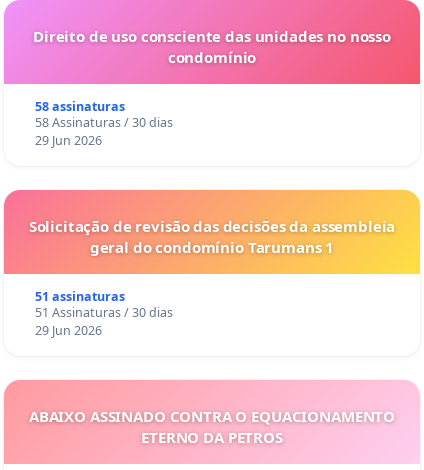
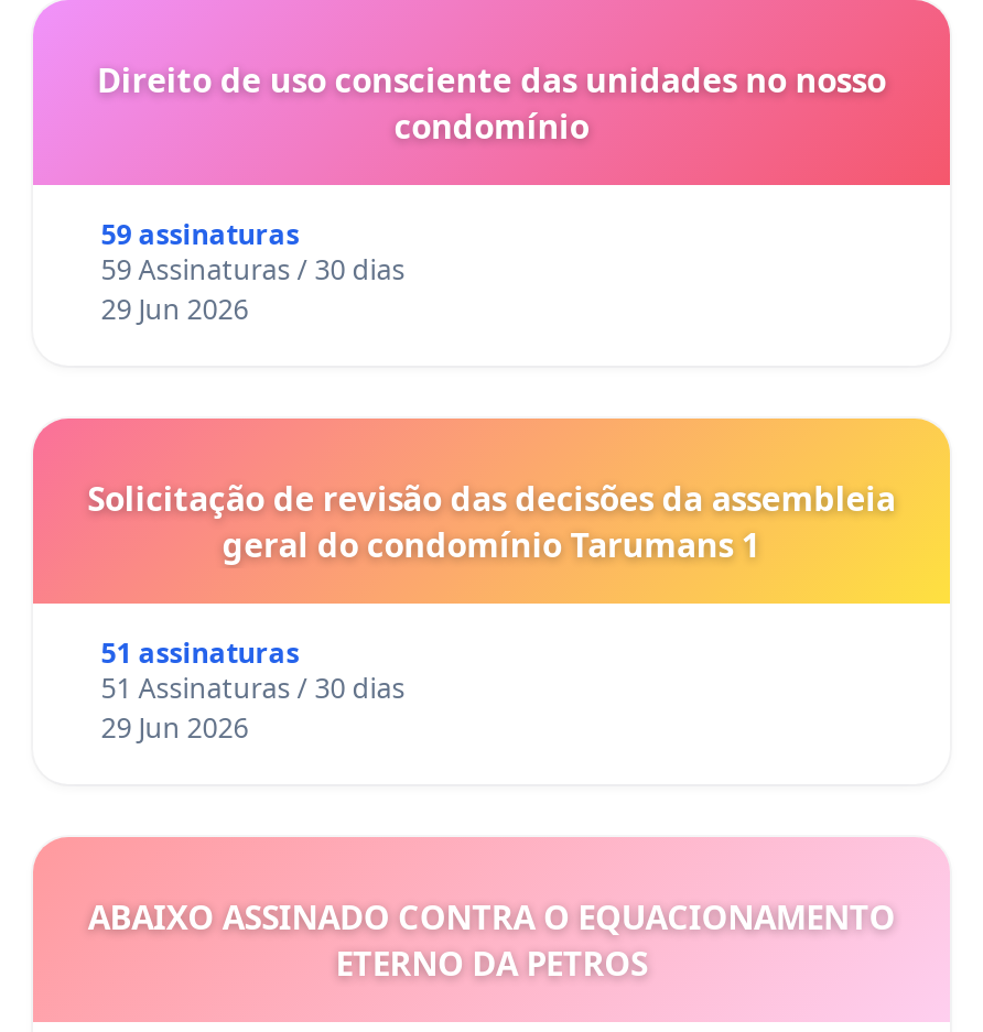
- 58 assinaturas
+ 59 assinaturas

- 58 Assinaturas / 30 dias
+ 59 Assinaturas / 30 dias
